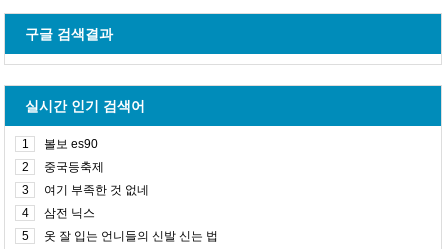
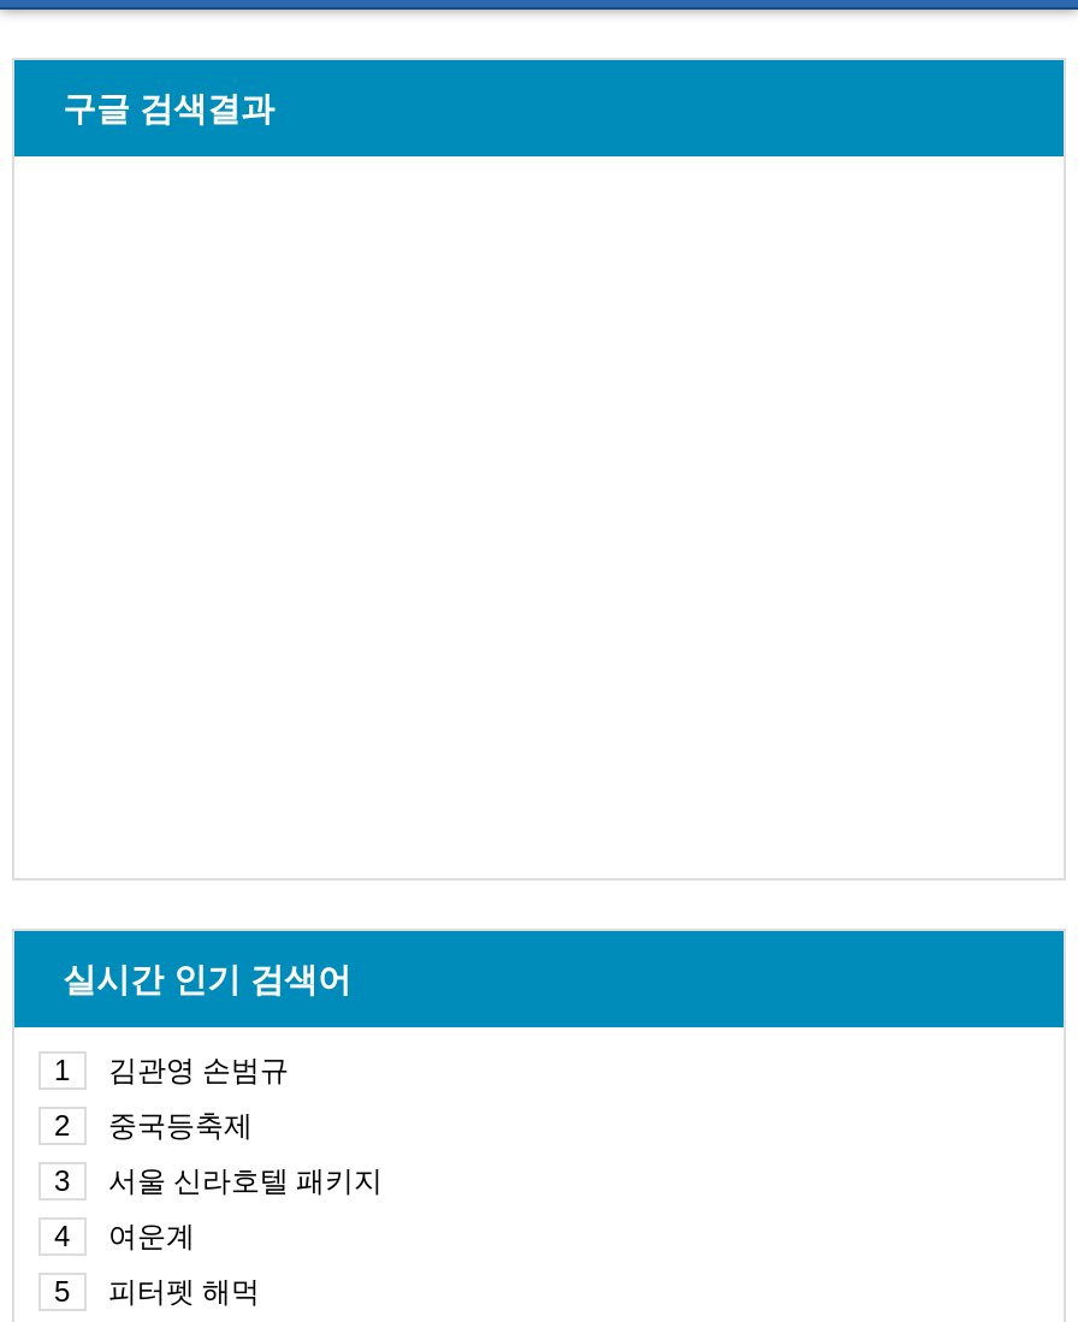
- 볼보 es90
+ 김관영 손범규

- 여기 부족한 것 없네
+ 서울 신라호텔 패키지

- 삼전 닉스
+ 여운계

- 옷 잘 입는 언니들의 신발 신는 법
+ 피터펫 해먹
